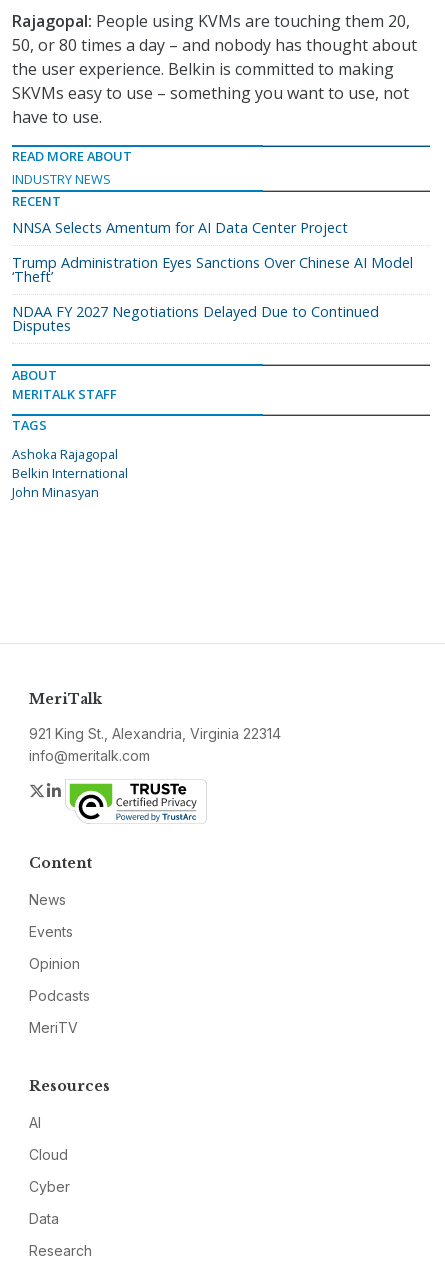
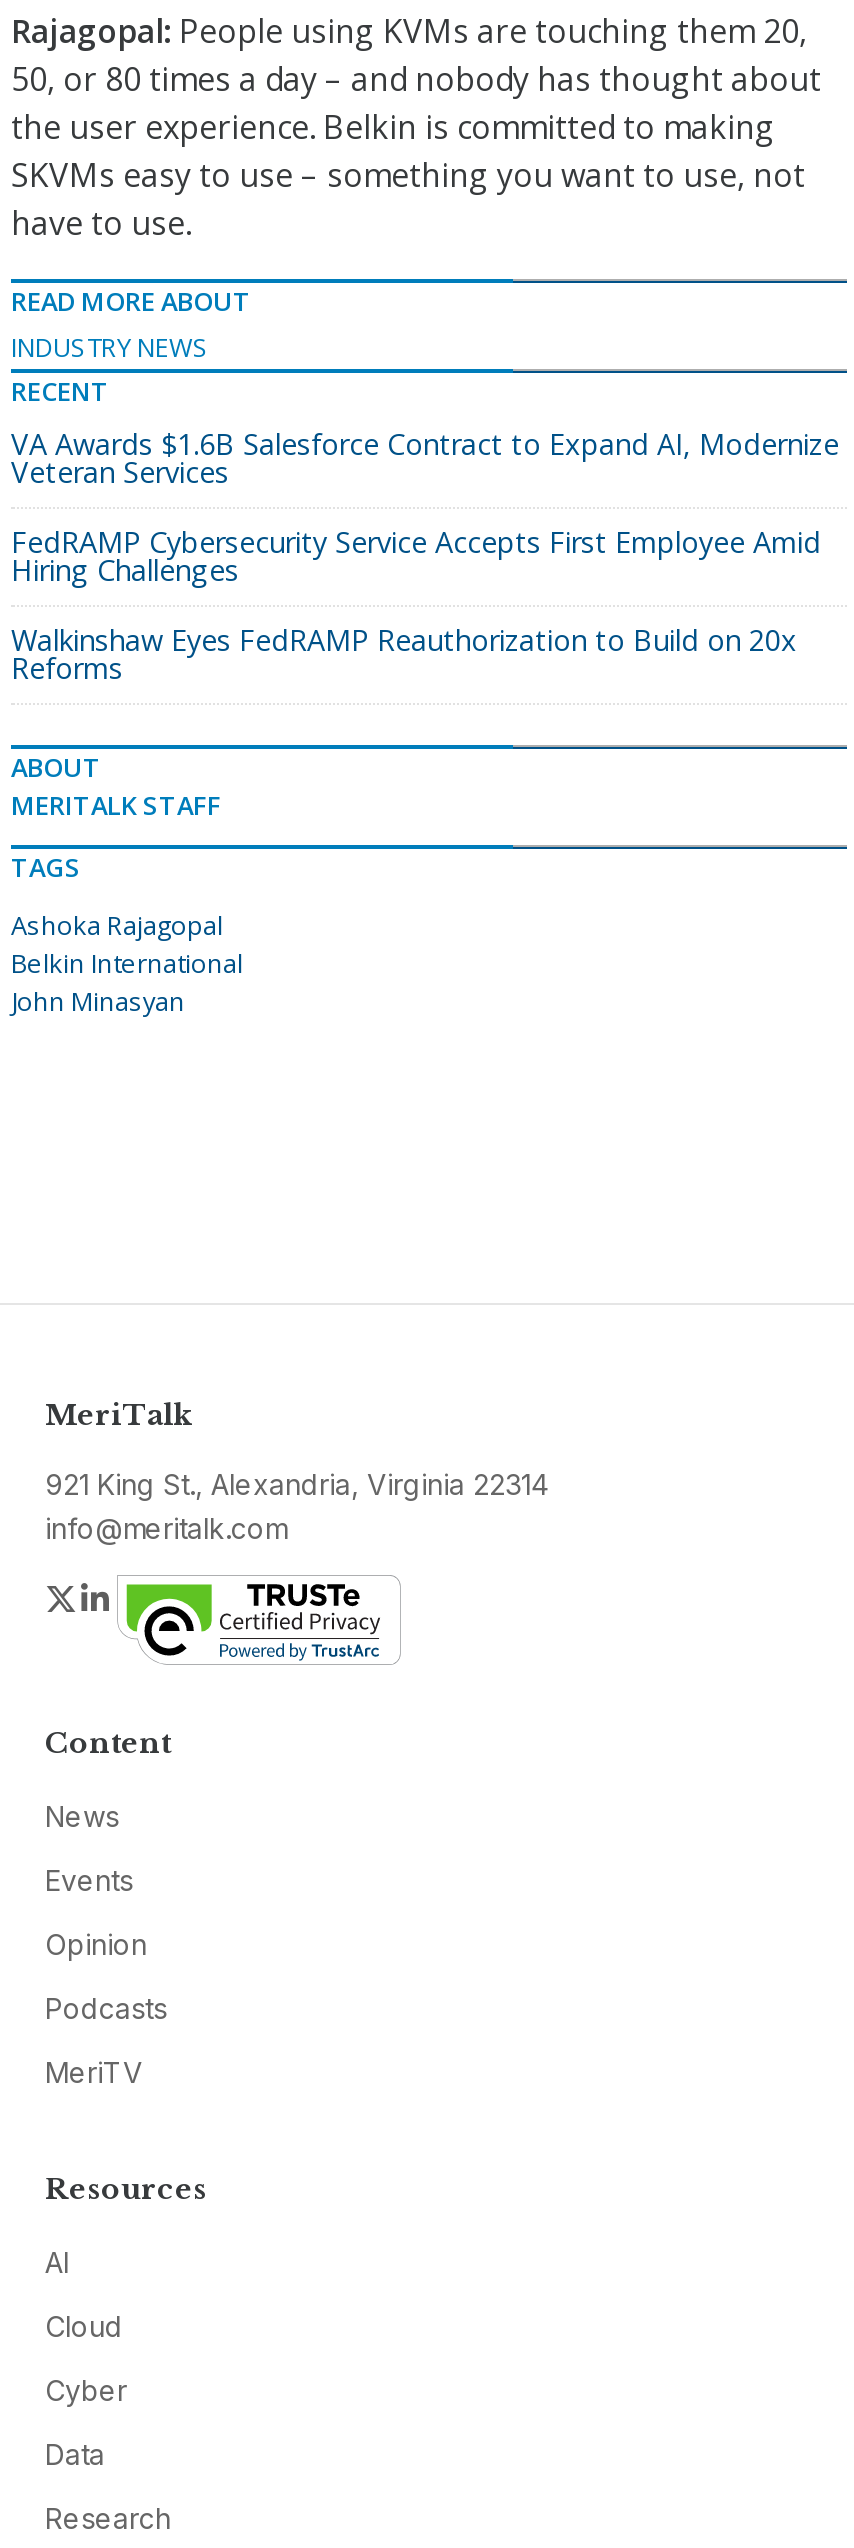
- NNSA Selects Amentum for AI Data Center Project
+ VA Awards $1.6B Salesforce Contract to Expand AI, Modernize
+ Veteran Services

- Trump Administration Eyes Sanctions Over Chinese AI Model
- ‘Theft’
+ FedRAMP Cybersecurity Service Accepts First Employee Amid
+ Hiring Challenges

- NDAA FY 2027 Negotiations Delayed Due to Continued
- Disputes
+ Walkinshaw Eyes FedRAMP Reauthorization to Build on 20x
+ Reforms
